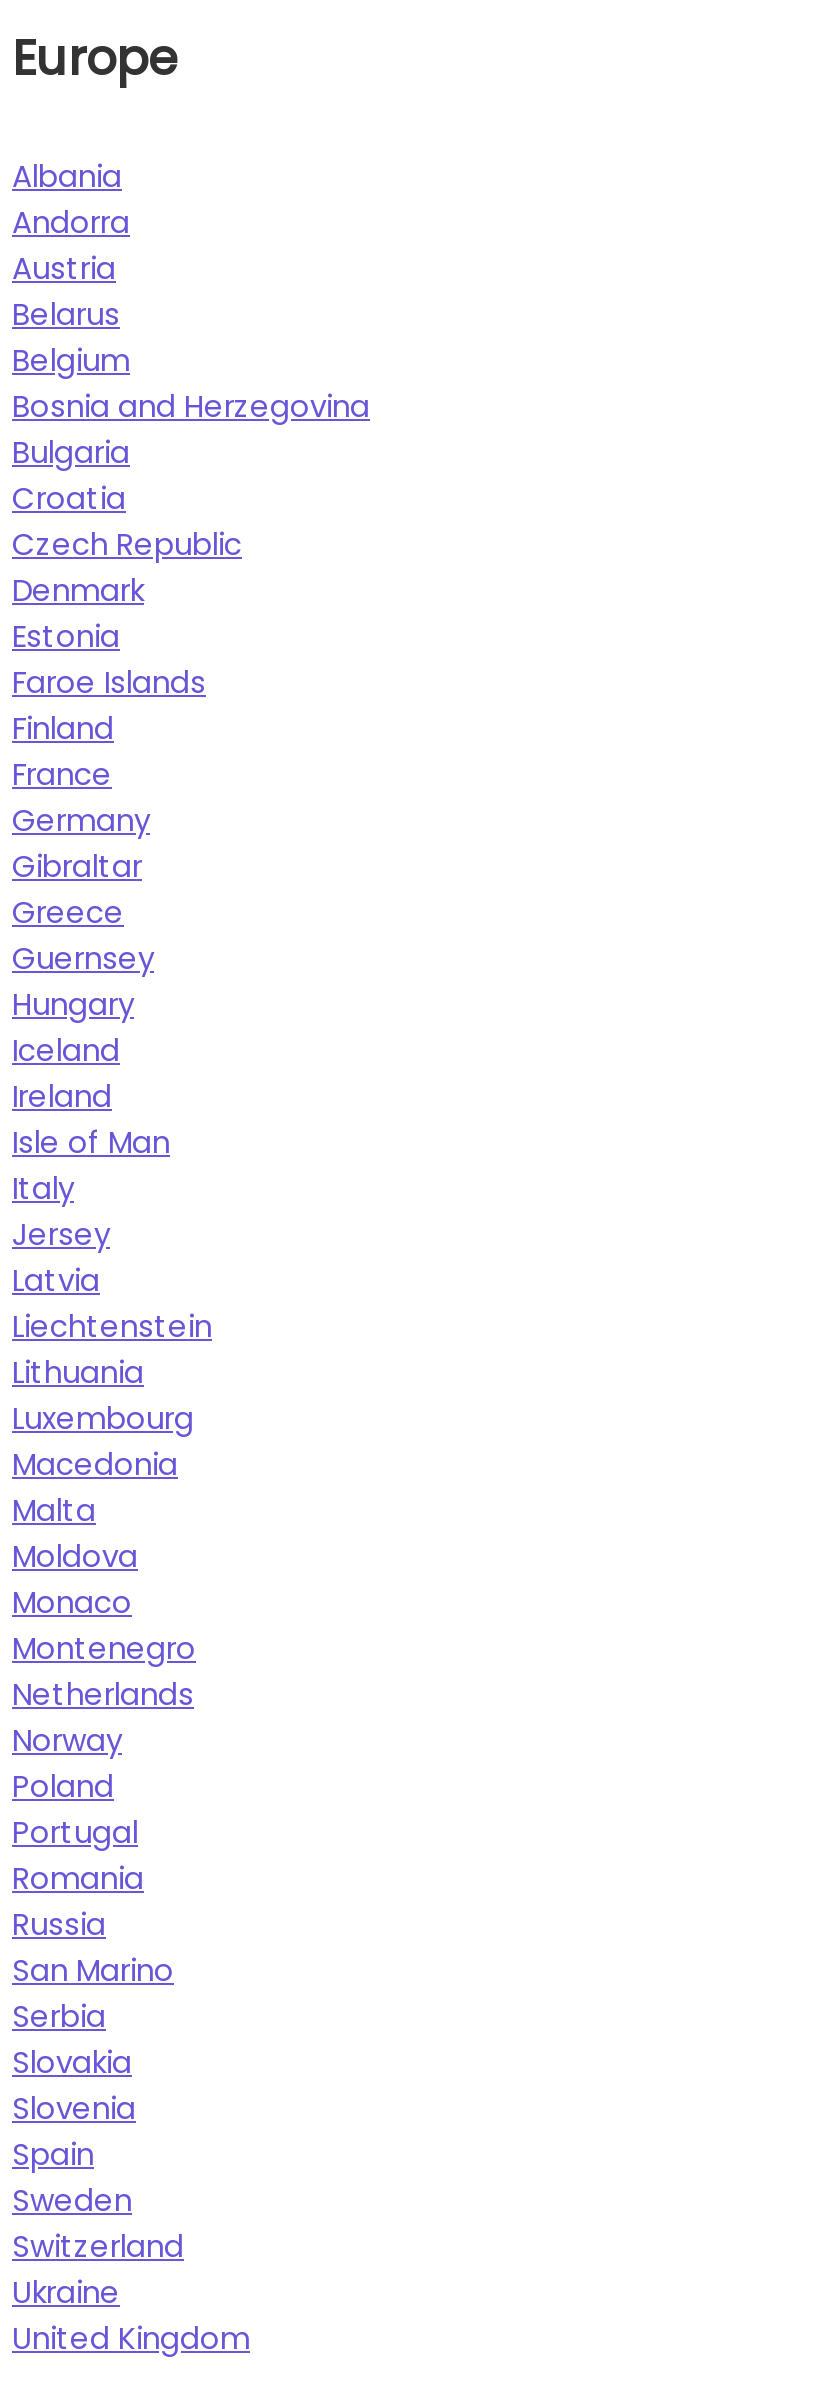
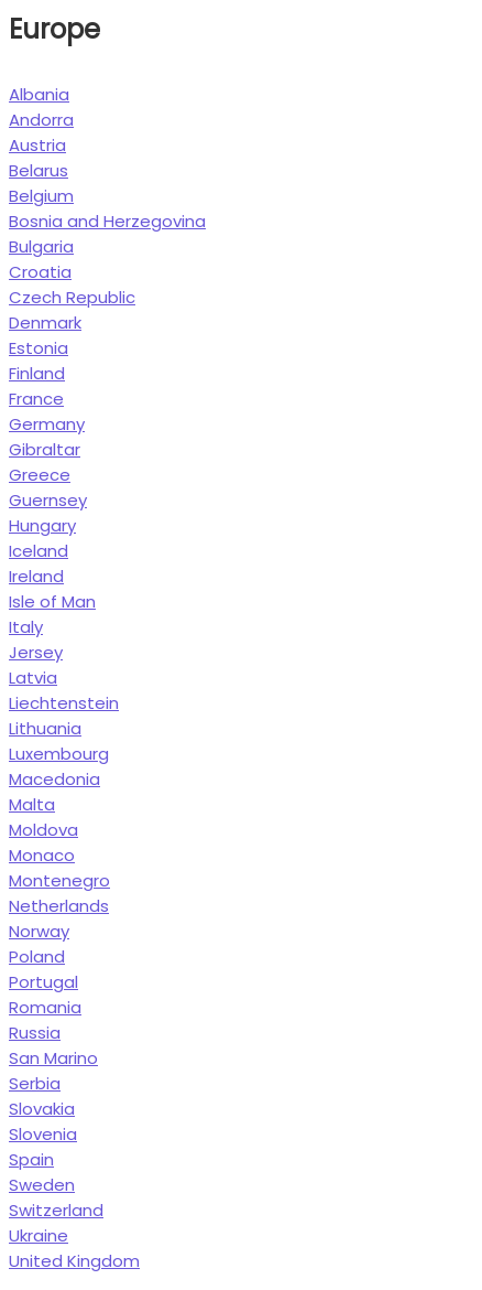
- Faroe Islands
